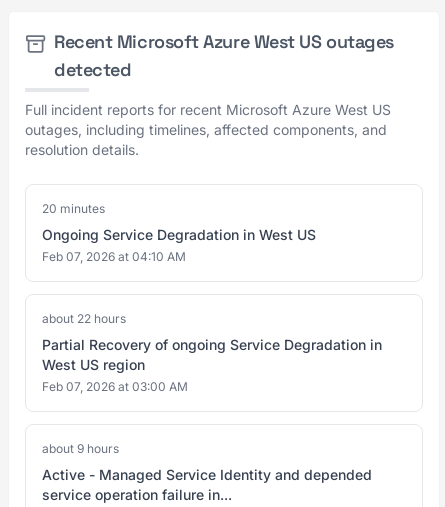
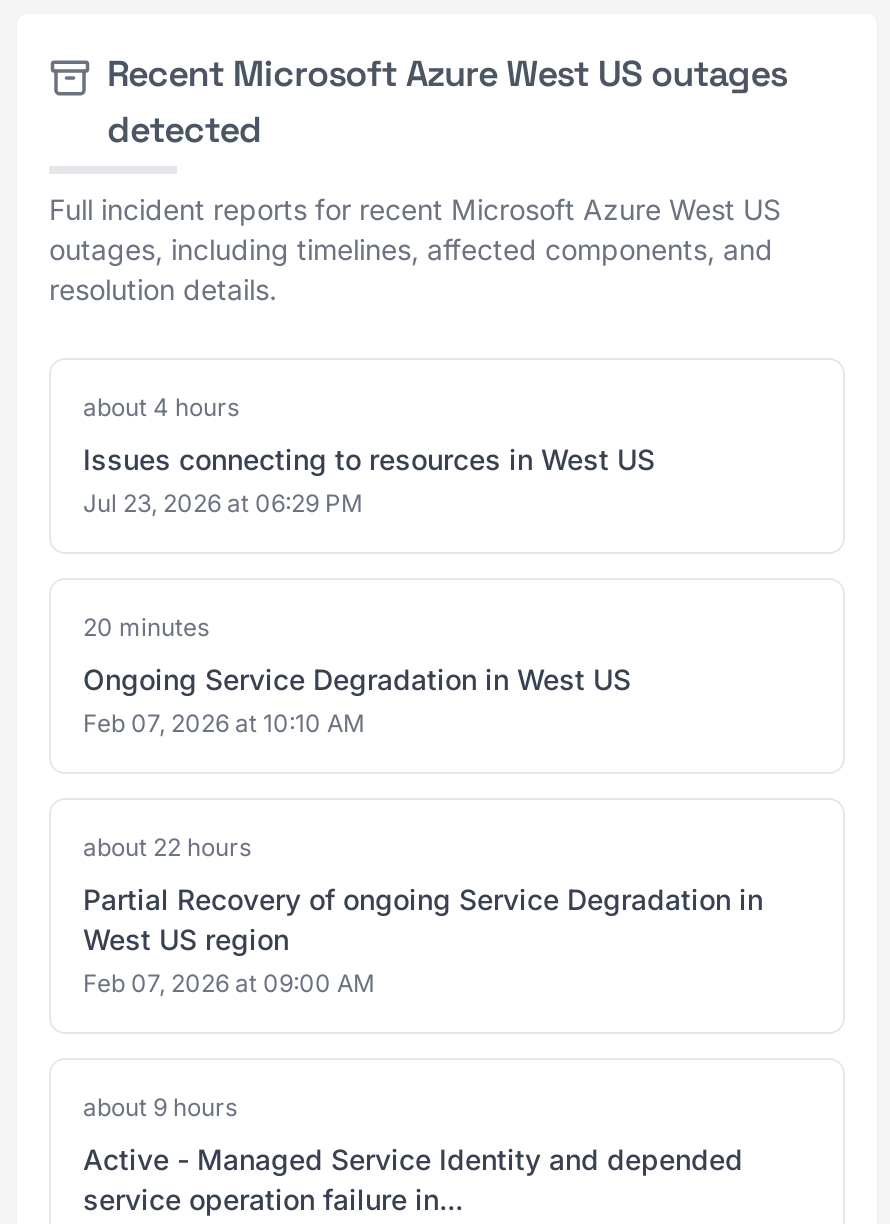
+ about 4 hours
+ Issues connecting to resources in West US
+ Jul 23, 2026 at 06:29 PM

- Feb 07, 2026 at 04:10 AM
+ Feb 07, 2026 at 10:10 AM

- Feb 07, 2026 at 03:00 AM
+ Feb 07, 2026 at 09:00 AM
